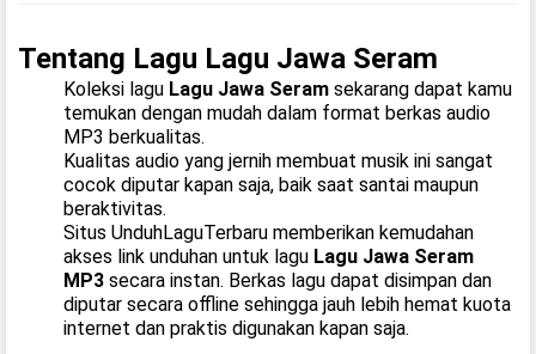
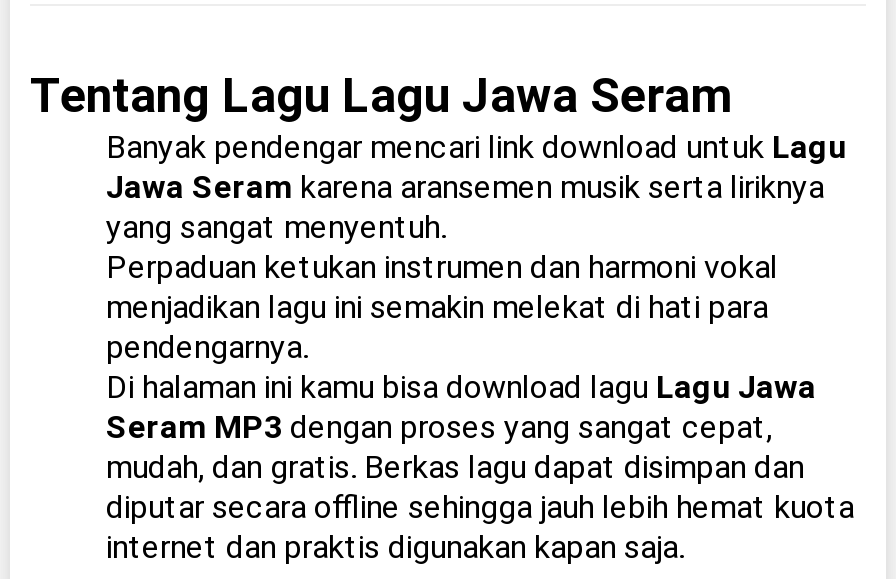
- Koleksi lagu Lagu Jawa Seram sekarang dapat kamu
- temukan dengan mudah dalam format berkas audio
- MP3 berkualitas.
- Kualitas audio yang jernih membuat musik ini sangat
- cocok diputar kapan saja, baik saat santai maupun
- beraktivitas.
- Situs UnduhLaguTerbaru memberikan kemudahan
- akses link unduhan untuk lagu Lagu Jawa Seram
- MP3 secara instan. Berkas lagu dapat disimpan dan
+ Banyak pendengar mencari link download untuk Lagu
+ Jawa Seram karena aransemen musik serta liriknya
+ yang sangat menyentuh.
+ Perpaduan ketukan instrumen dan harmoni vokal
+ menjadikan lagu ini semakin melekat di hati para
+ pendengarnya.
+ Di halaman ini kamu bisa download lagu Lagu Jawa
+ Seram MP3 dengan proses yang sangat cepat,
+ mudah, dan gratis. Berkas lagu dapat disimpan dan
